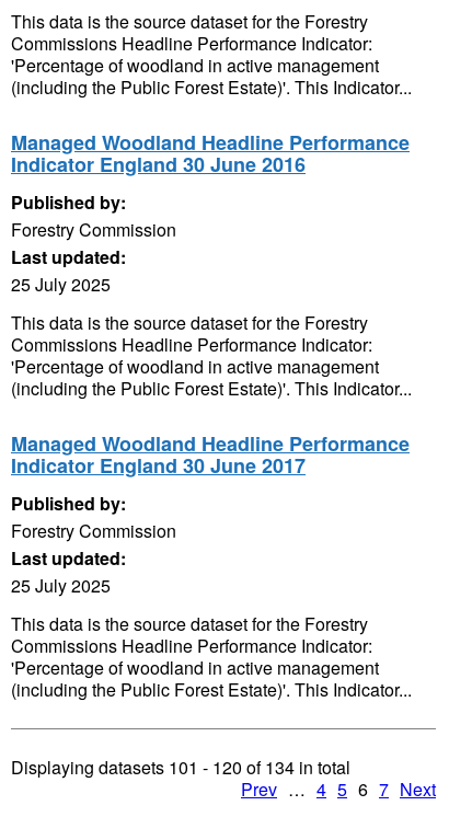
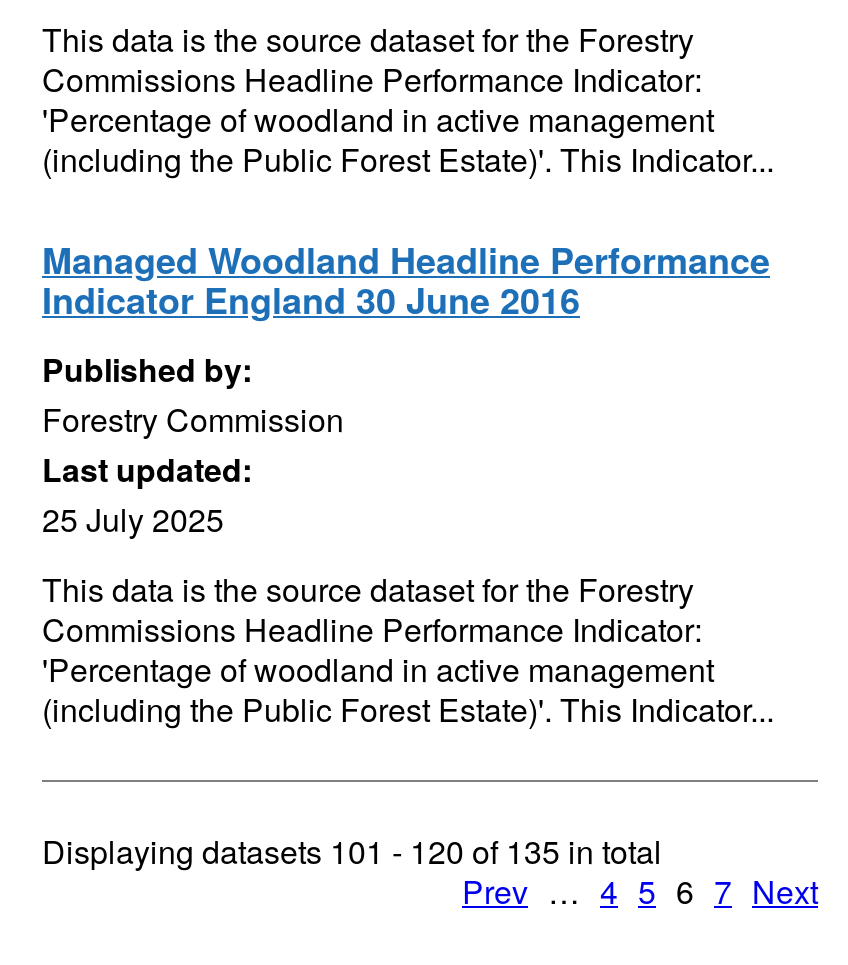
- Managed Woodland Headline Performance
- Indicator England 30 June 2017
- Published by:
- Forestry Commission
- Last updated:
- 25 July 2025
- This data is the source dataset for the Forestry
- Commissions Headline Performance Indicator:
- 'Percentage of woodland in active management
- (including the Public Forest Estate)'. This Indicator...
- Displaying datasets 101 - 120 of 134 in total
+ Displaying datasets 101 - 120 of 135 in total
